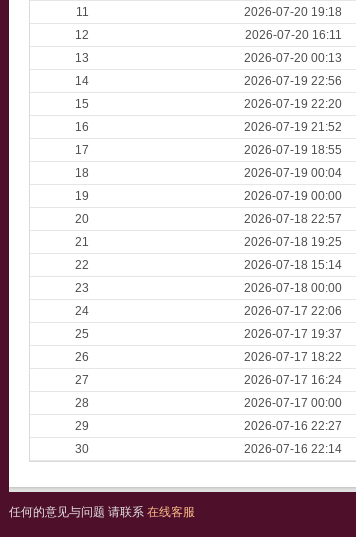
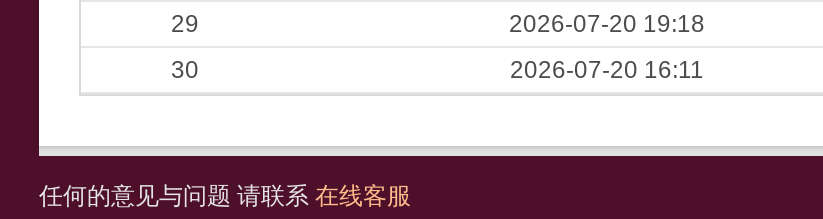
- 11
+ 29

- 12
+ 30

- 13
- 2026-07-20 00:13
- 14
- 2026-07-19 22:56
- 15
- 2026-07-19 22:20
- 16
- 2026-07-19 21:52
- 17
- 2026-07-19 18:55
- 18
- 2026-07-19 00:04
- 19
- 2026-07-19 00:00
- 20
- 2026-07-18 22:57
- 21
- 2026-07-18 19:25
- 22
- 2026-07-18 15:14
- 23
- 2026-07-18 00:00
- 24
- 2026-07-17 22:06
- 25
- 2026-07-17 19:37
- 26
- 2026-07-17 18:22
- 27
- 2026-07-17 16:24
- 28
- 2026-07-17 00:00
- 29
- 2026-07-16 22:27
- 30
- 2026-07-16 22:14
